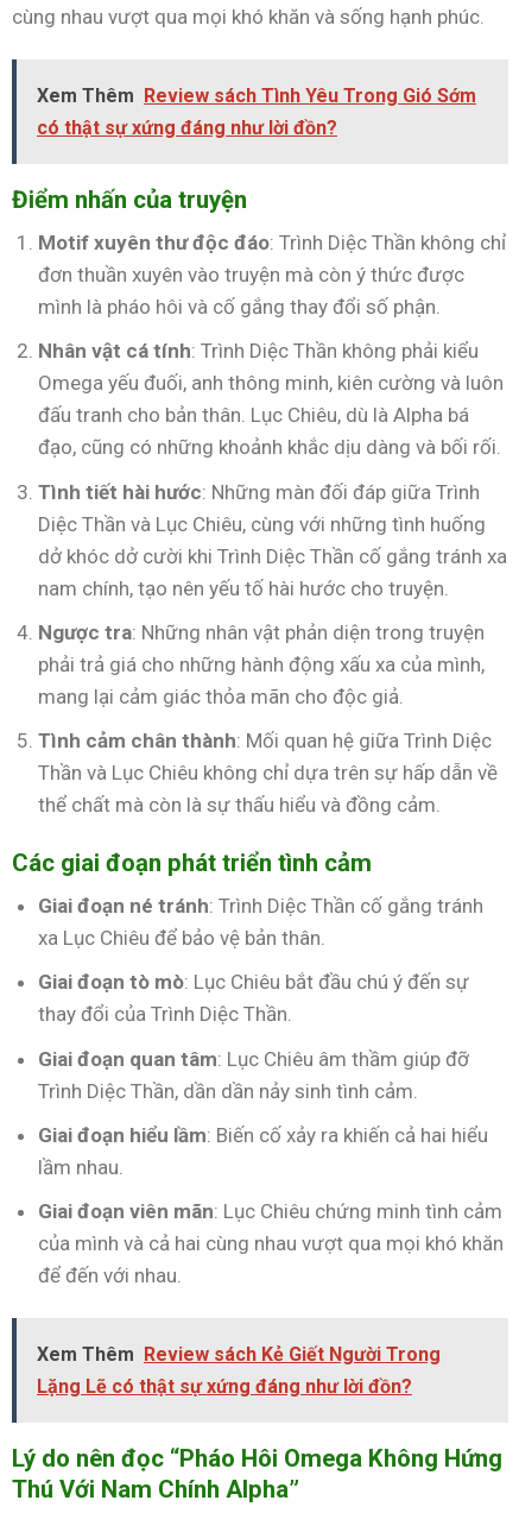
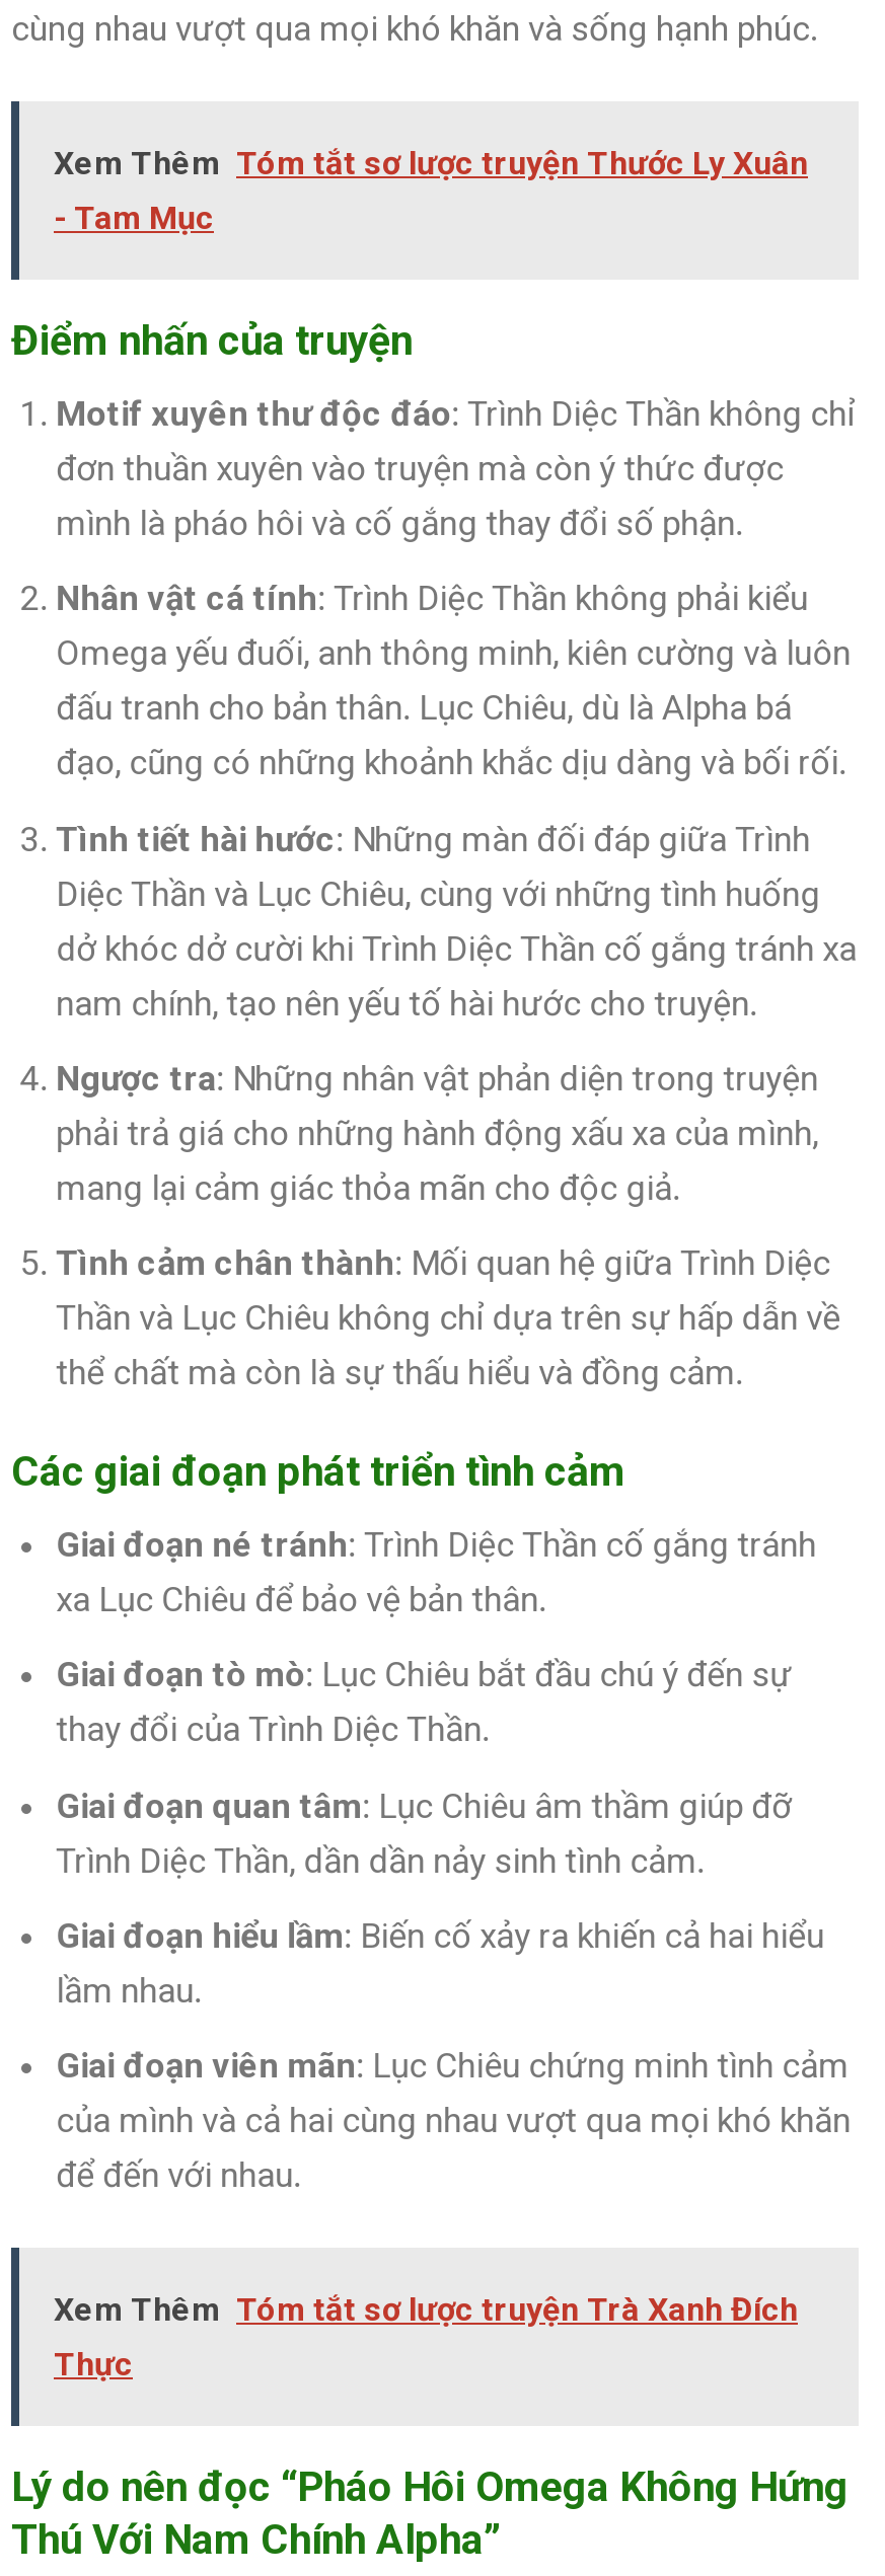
- Xem Thêm Review sách Tình Yêu Trong Gió Sớm
- có thật sự xứng đáng như lời đồn?
+ Xem Thêm Tóm tắt sơ lược truyện Thước Ly Xuân
+ - Tam Mục

- Xem Thêm Review sách Kẻ Giết Người Trong
- Lặng Lẽ có thật sự xứng đáng như lời đồn?
+ Xem Thêm Tóm tắt sơ lược truyện Trà Xanh Đích
+ Thực
